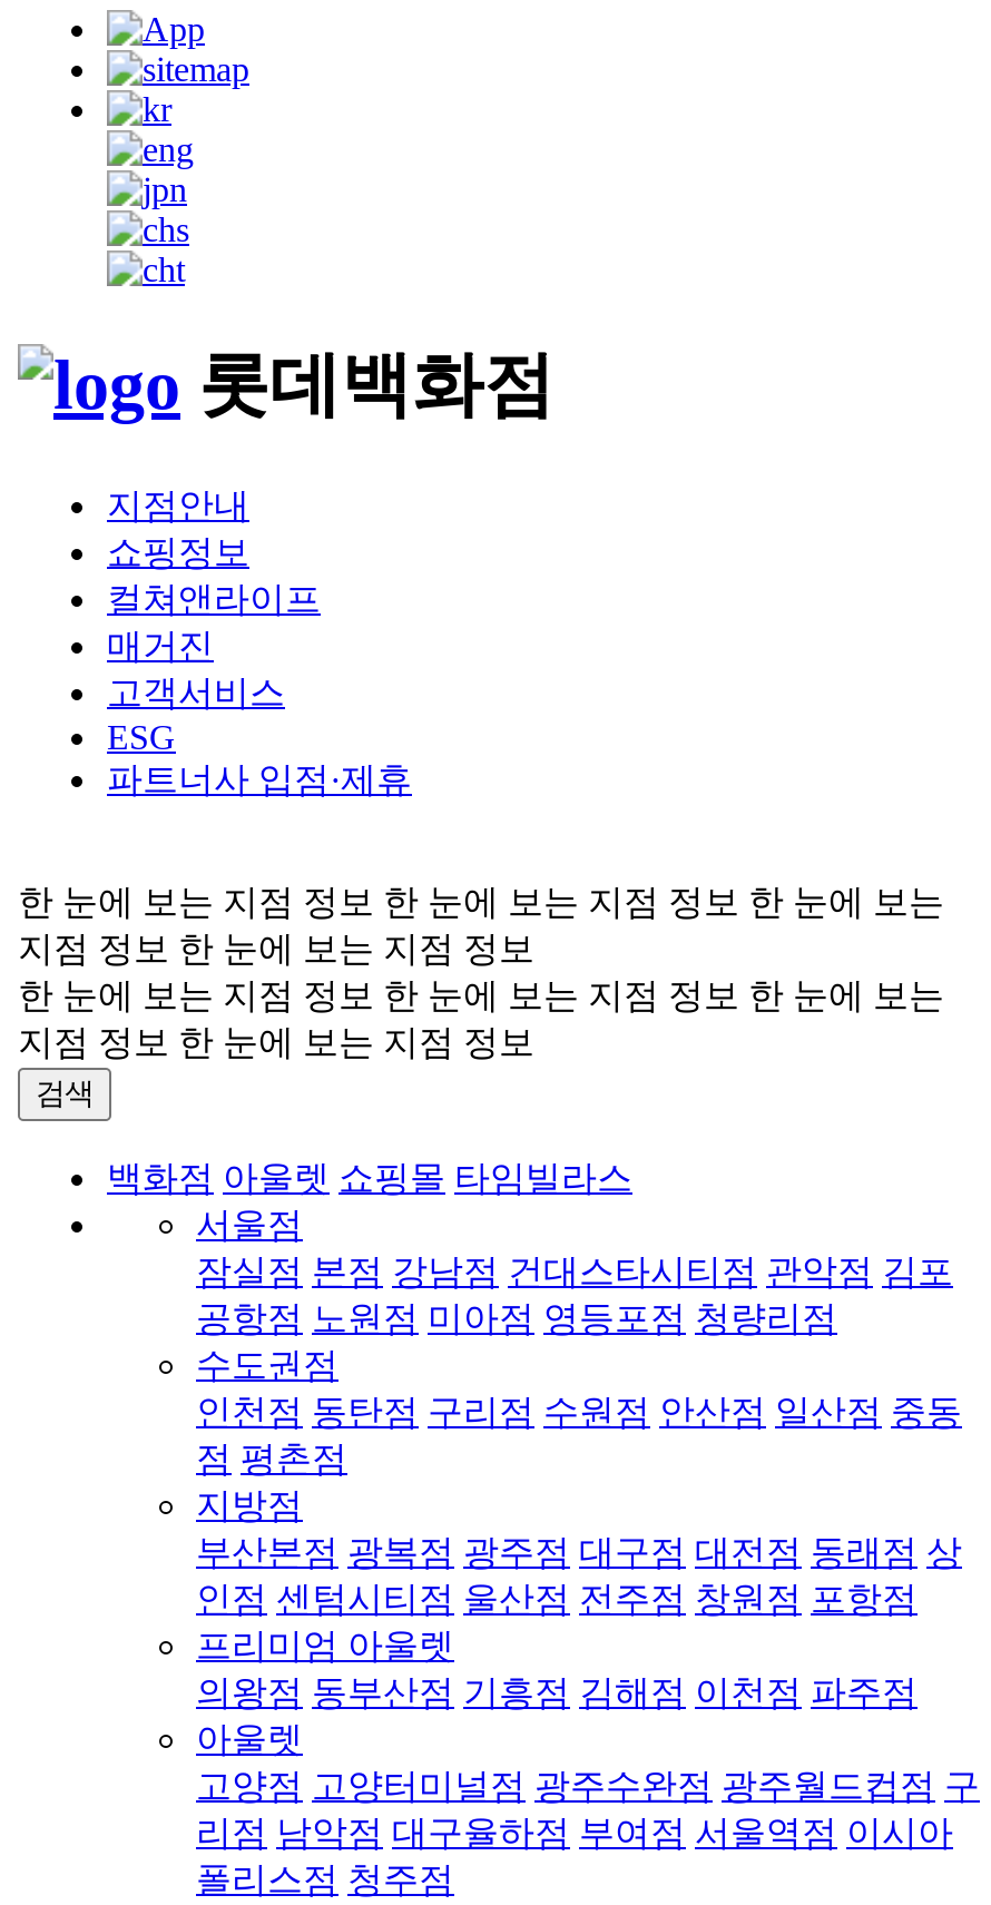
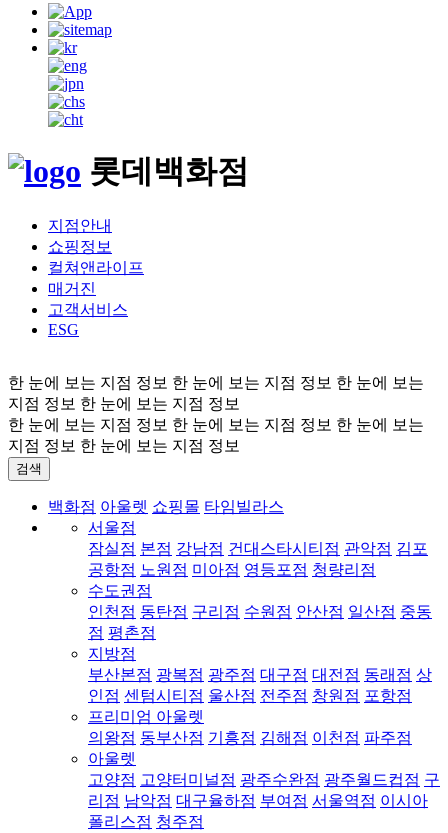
- 파트너사 입점·제휴
